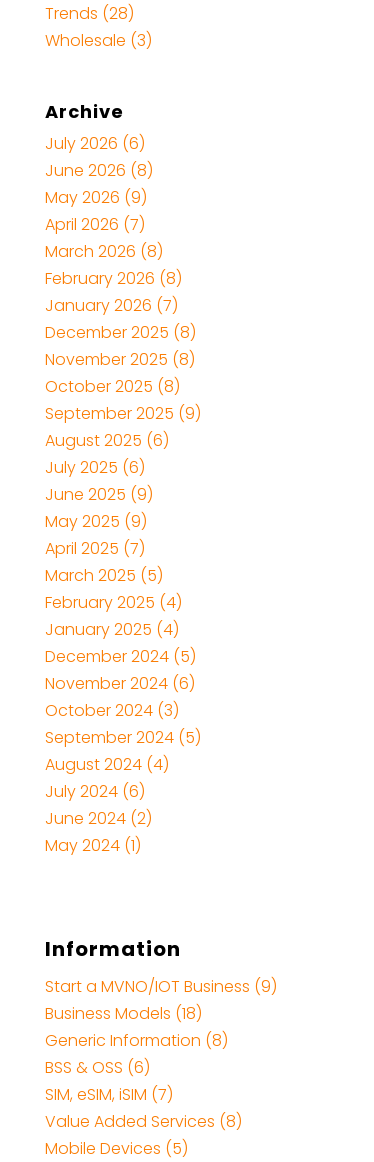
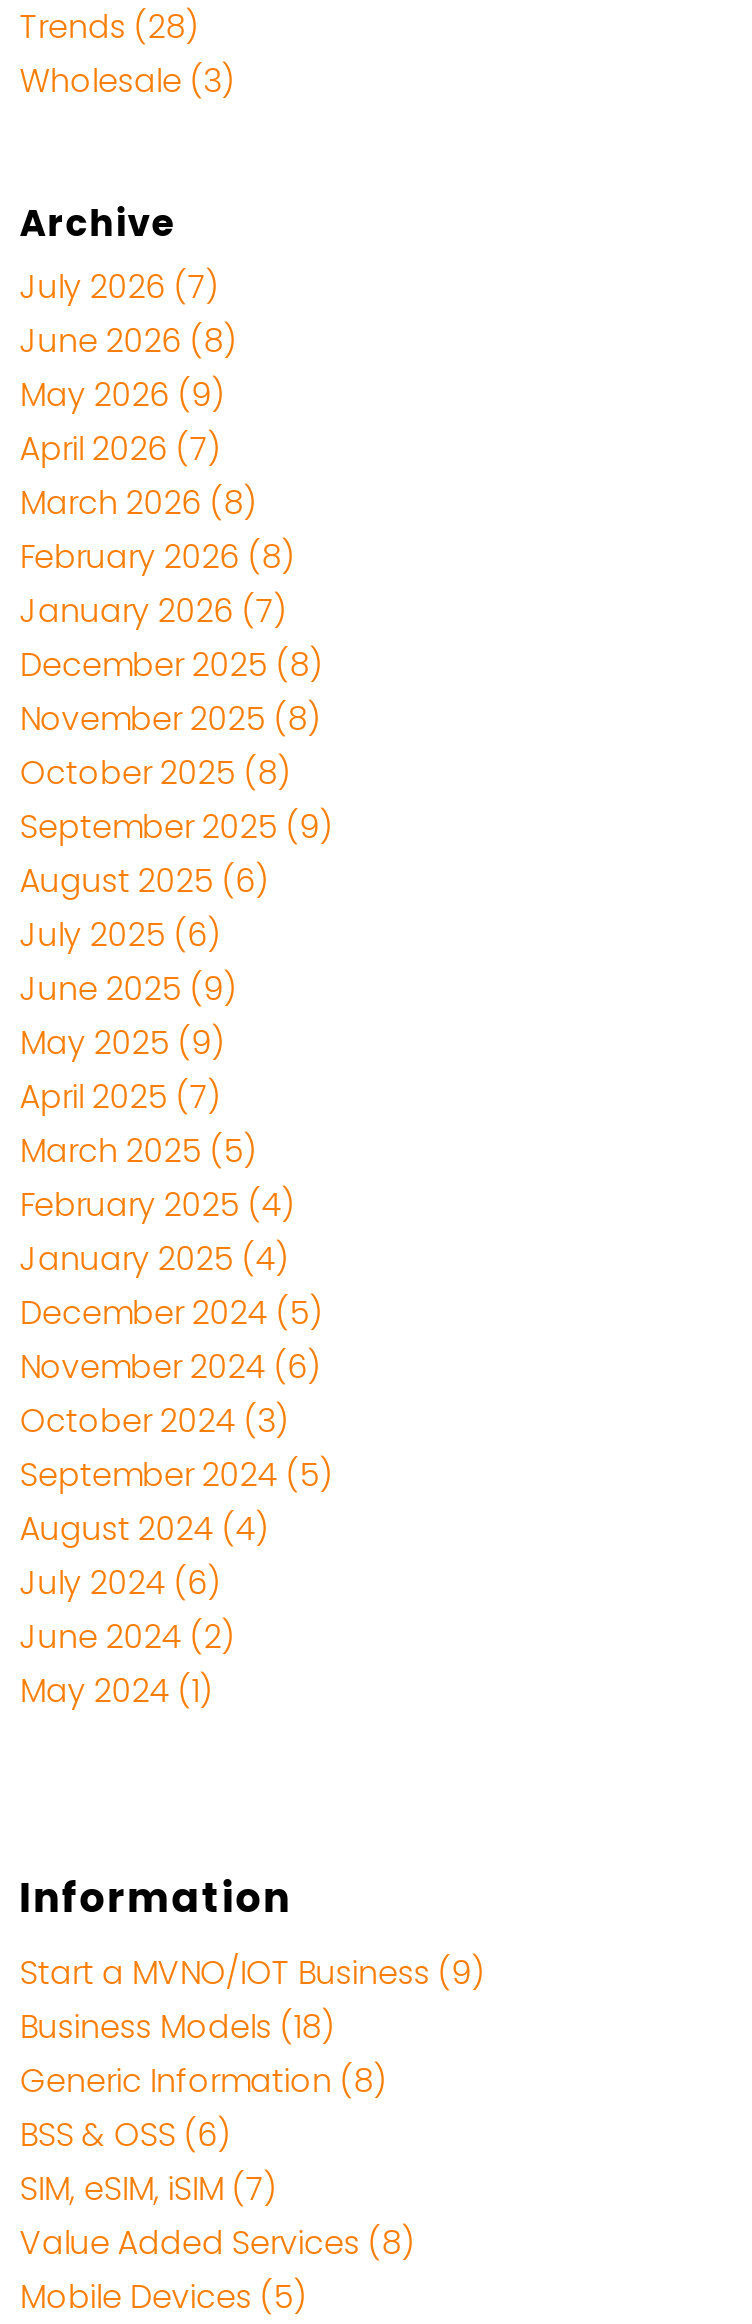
- July 2026 (6)
+ July 2026 (7)
